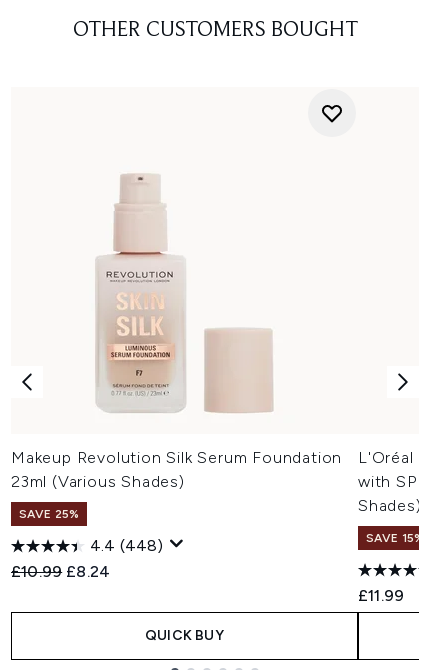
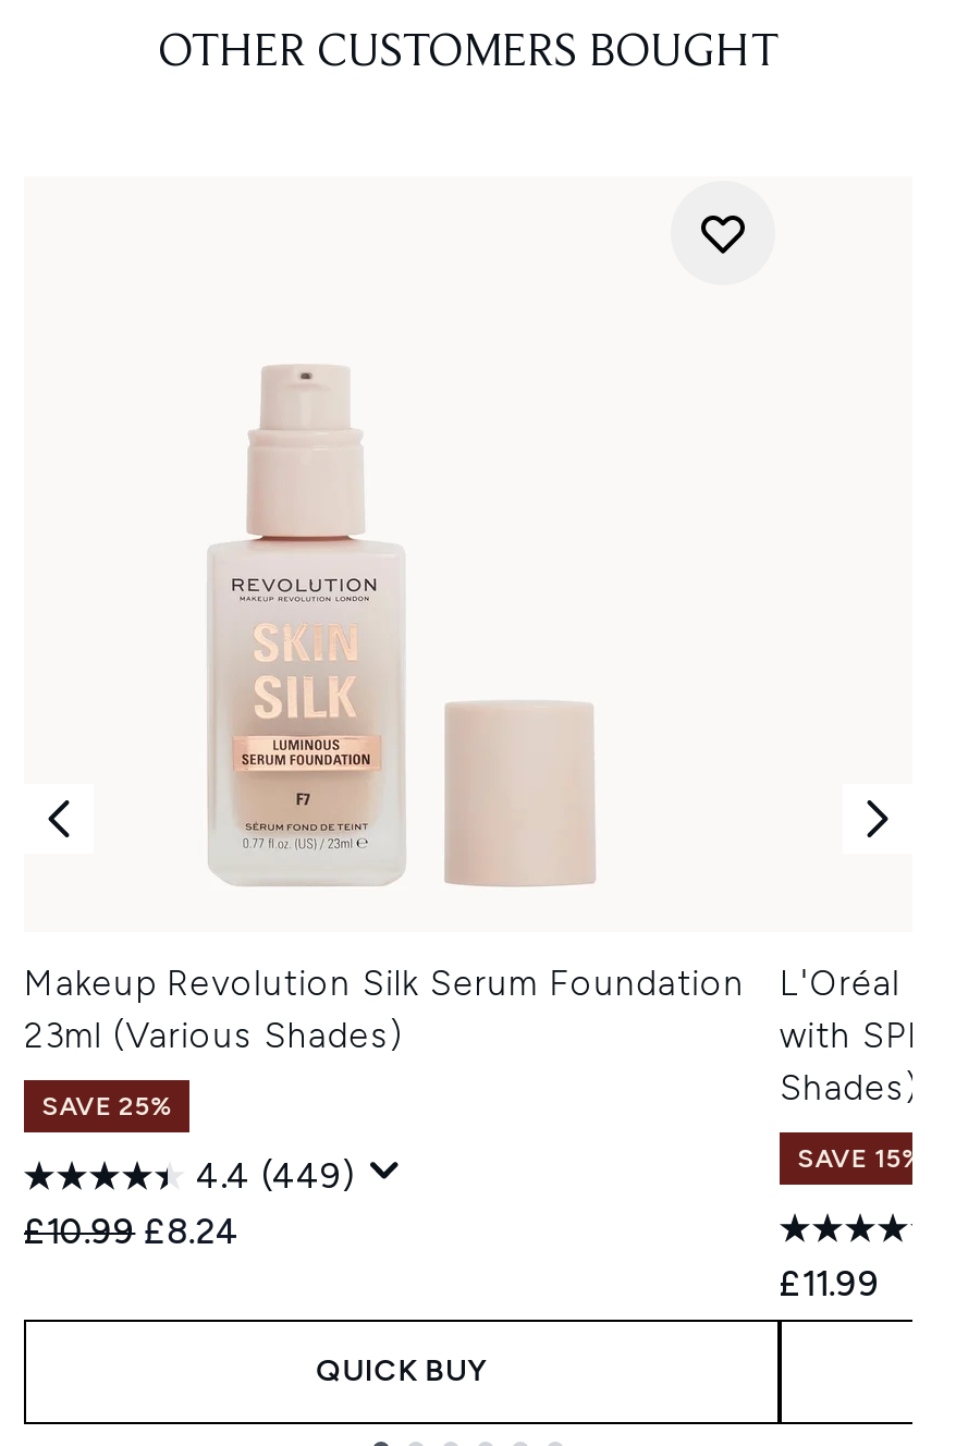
- 4.4 (448)
+ 4.4 (449)
